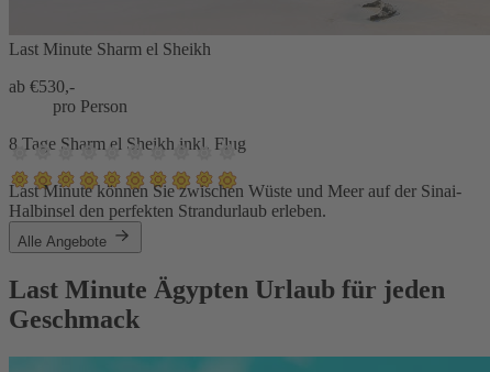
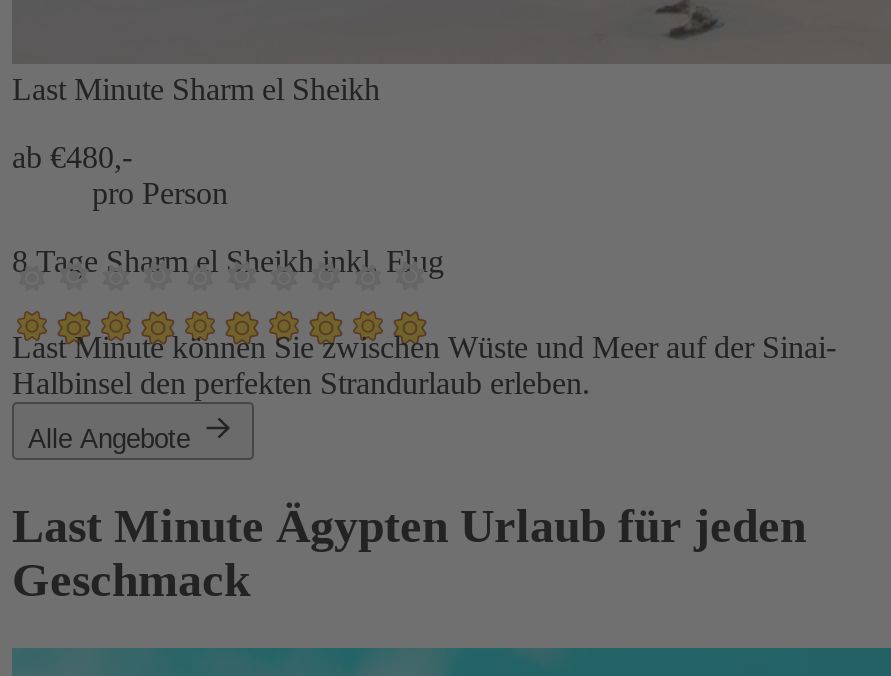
- ab €530,-
+ ab €480,-
